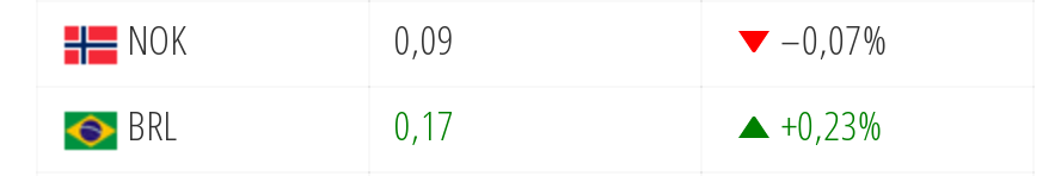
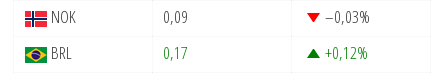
- –0,07%
+ –0,03%

- +0,23%
+ +0,12%
